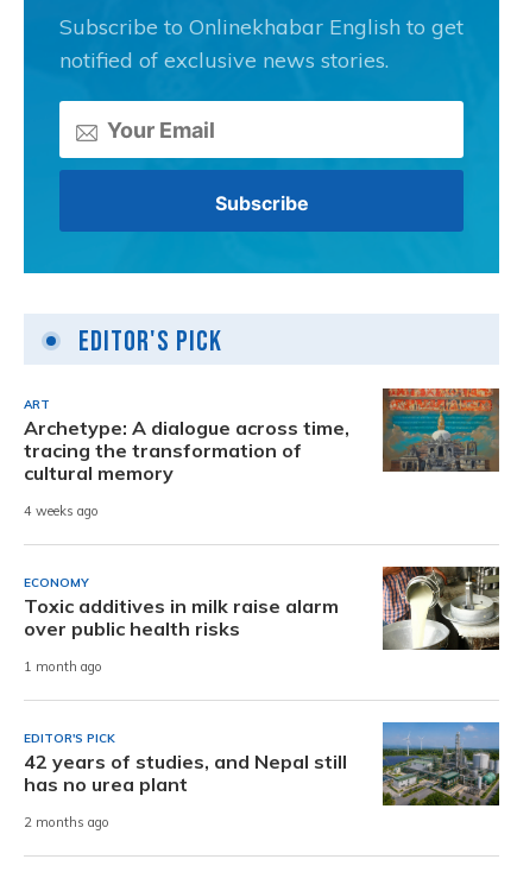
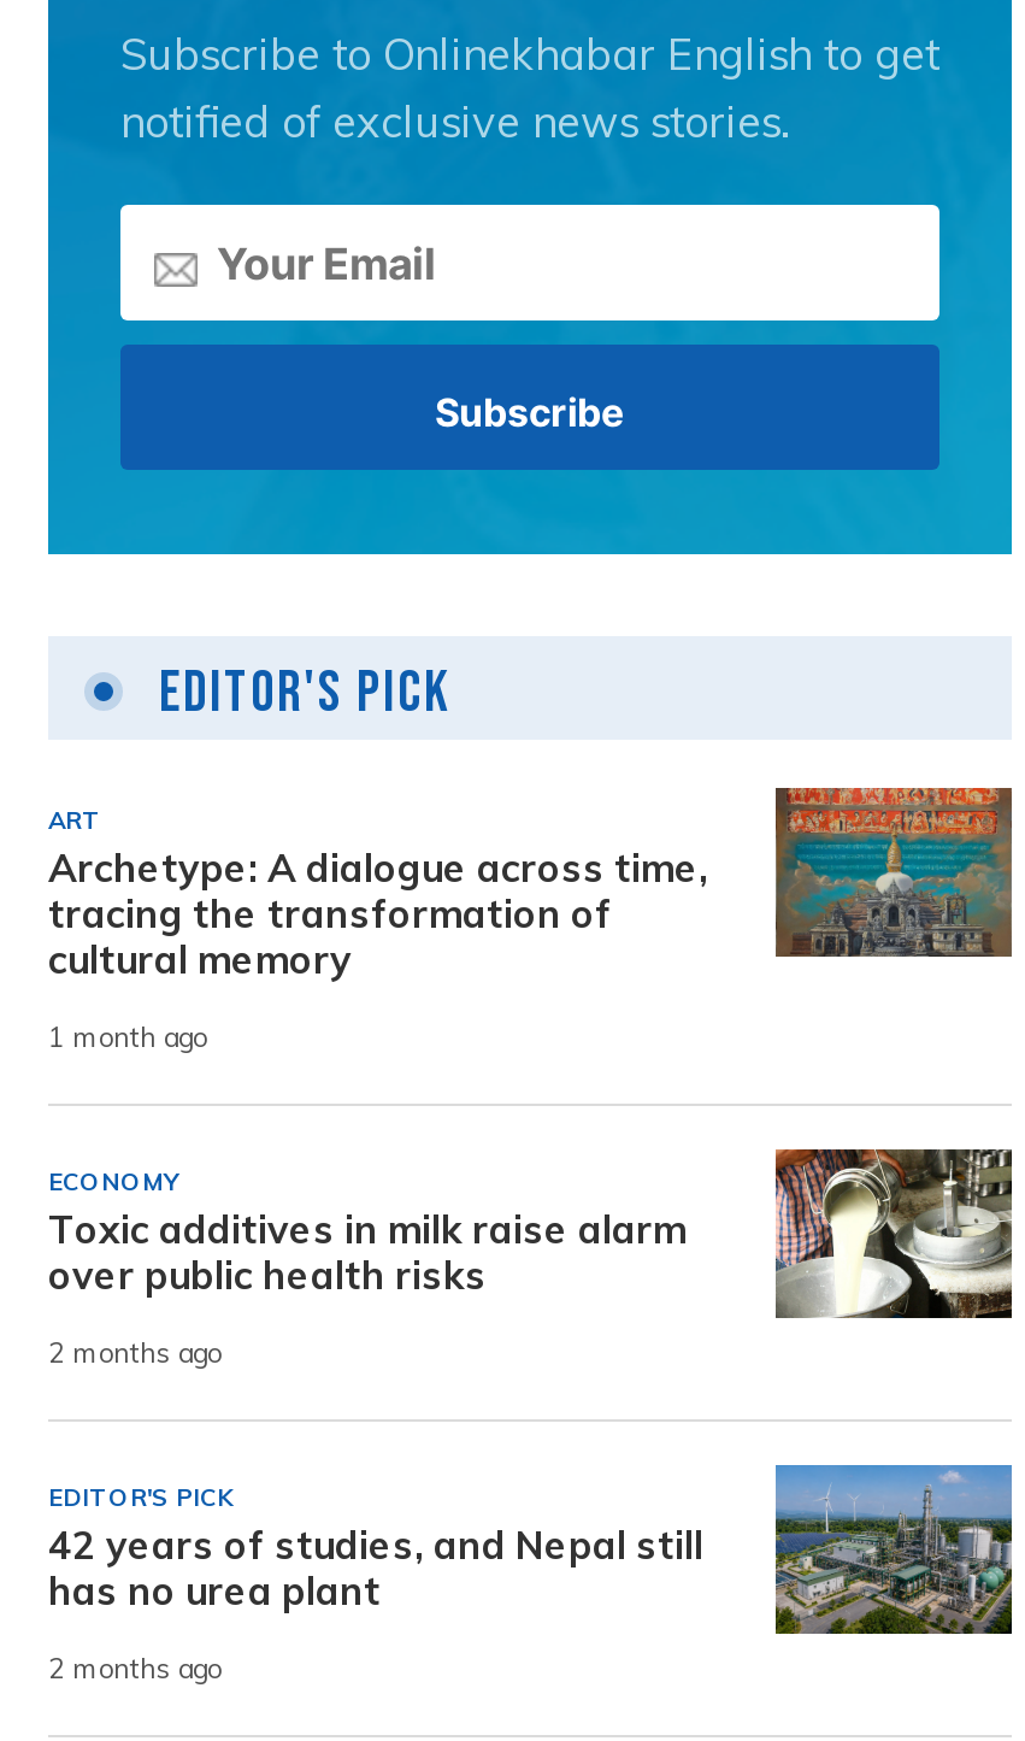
- 4 weeks ago
+ 1 month ago

- 1 month ago
+ 2 months ago
